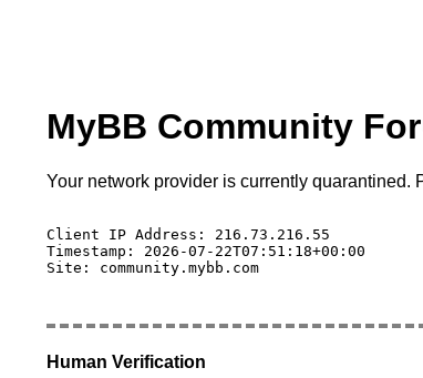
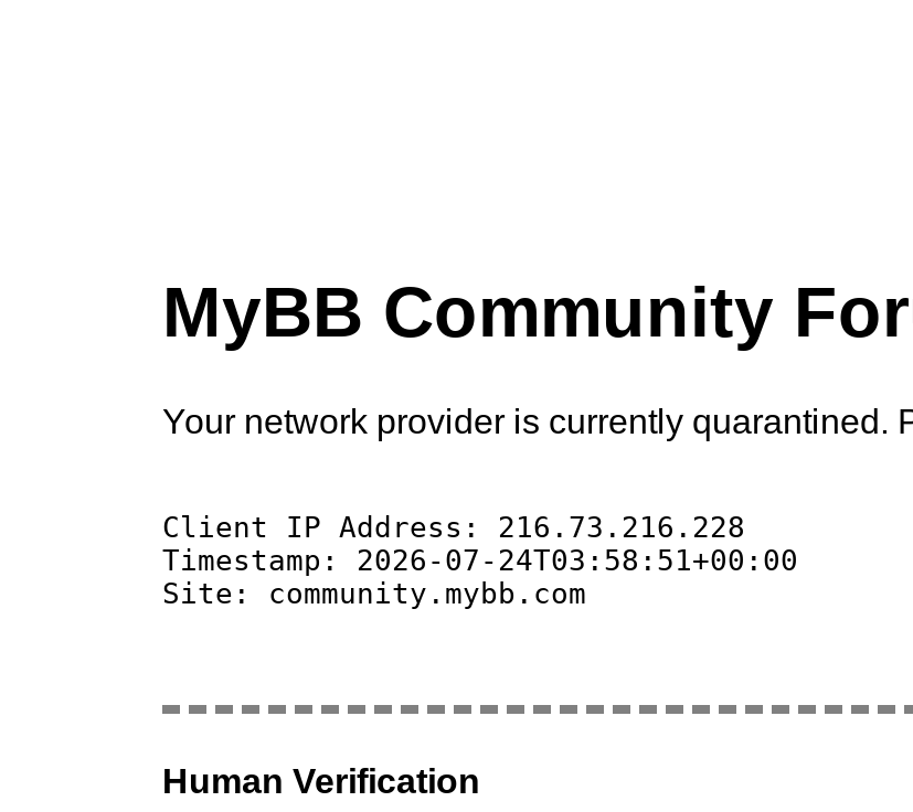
- Client IP Address: 216.73.216.55
+ Client IP Address: 216.73.216.228

- Timestamp: 2026-07-22T07:51:18+00:00
+ Timestamp: 2026-07-24T03:58:51+00:00
